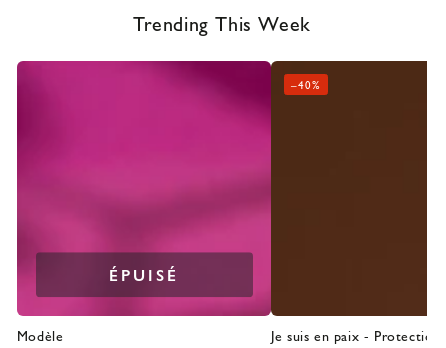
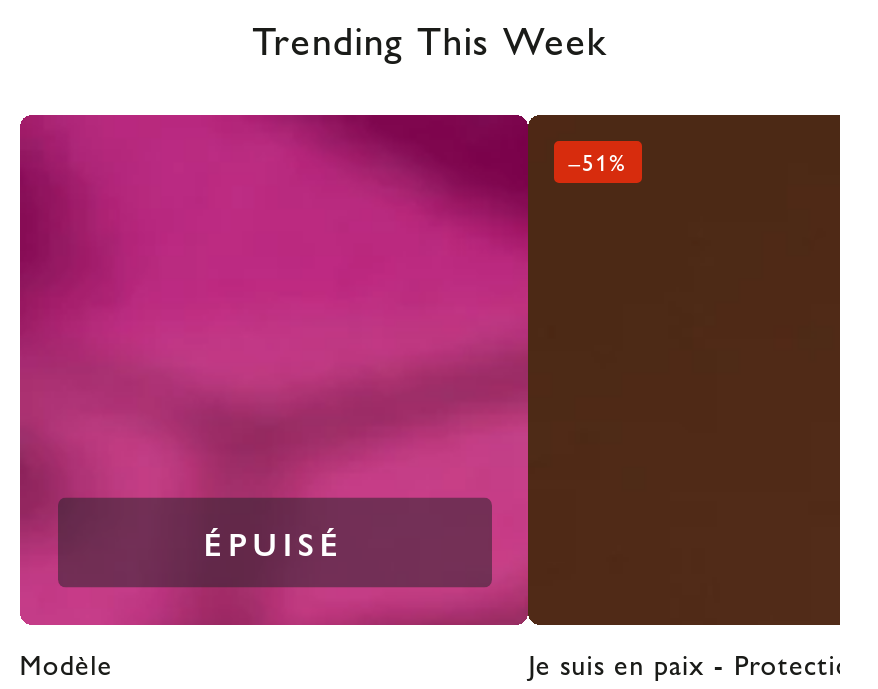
- –40%
+ –51%
